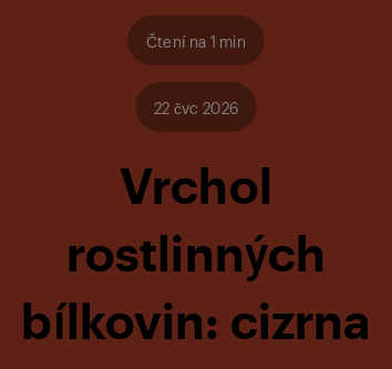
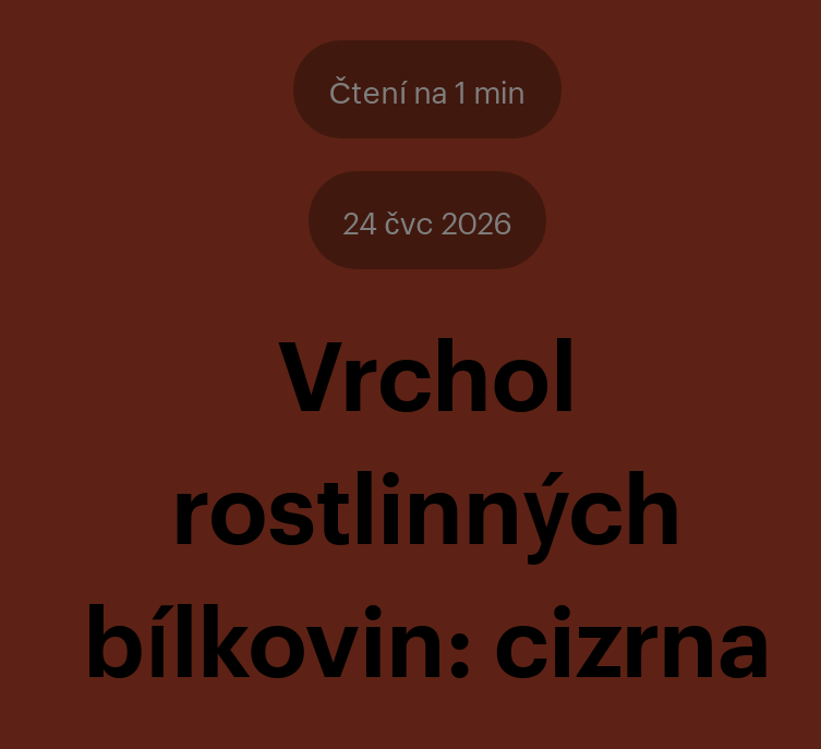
- 22 čvc 2026
+ 24 čvc 2026
